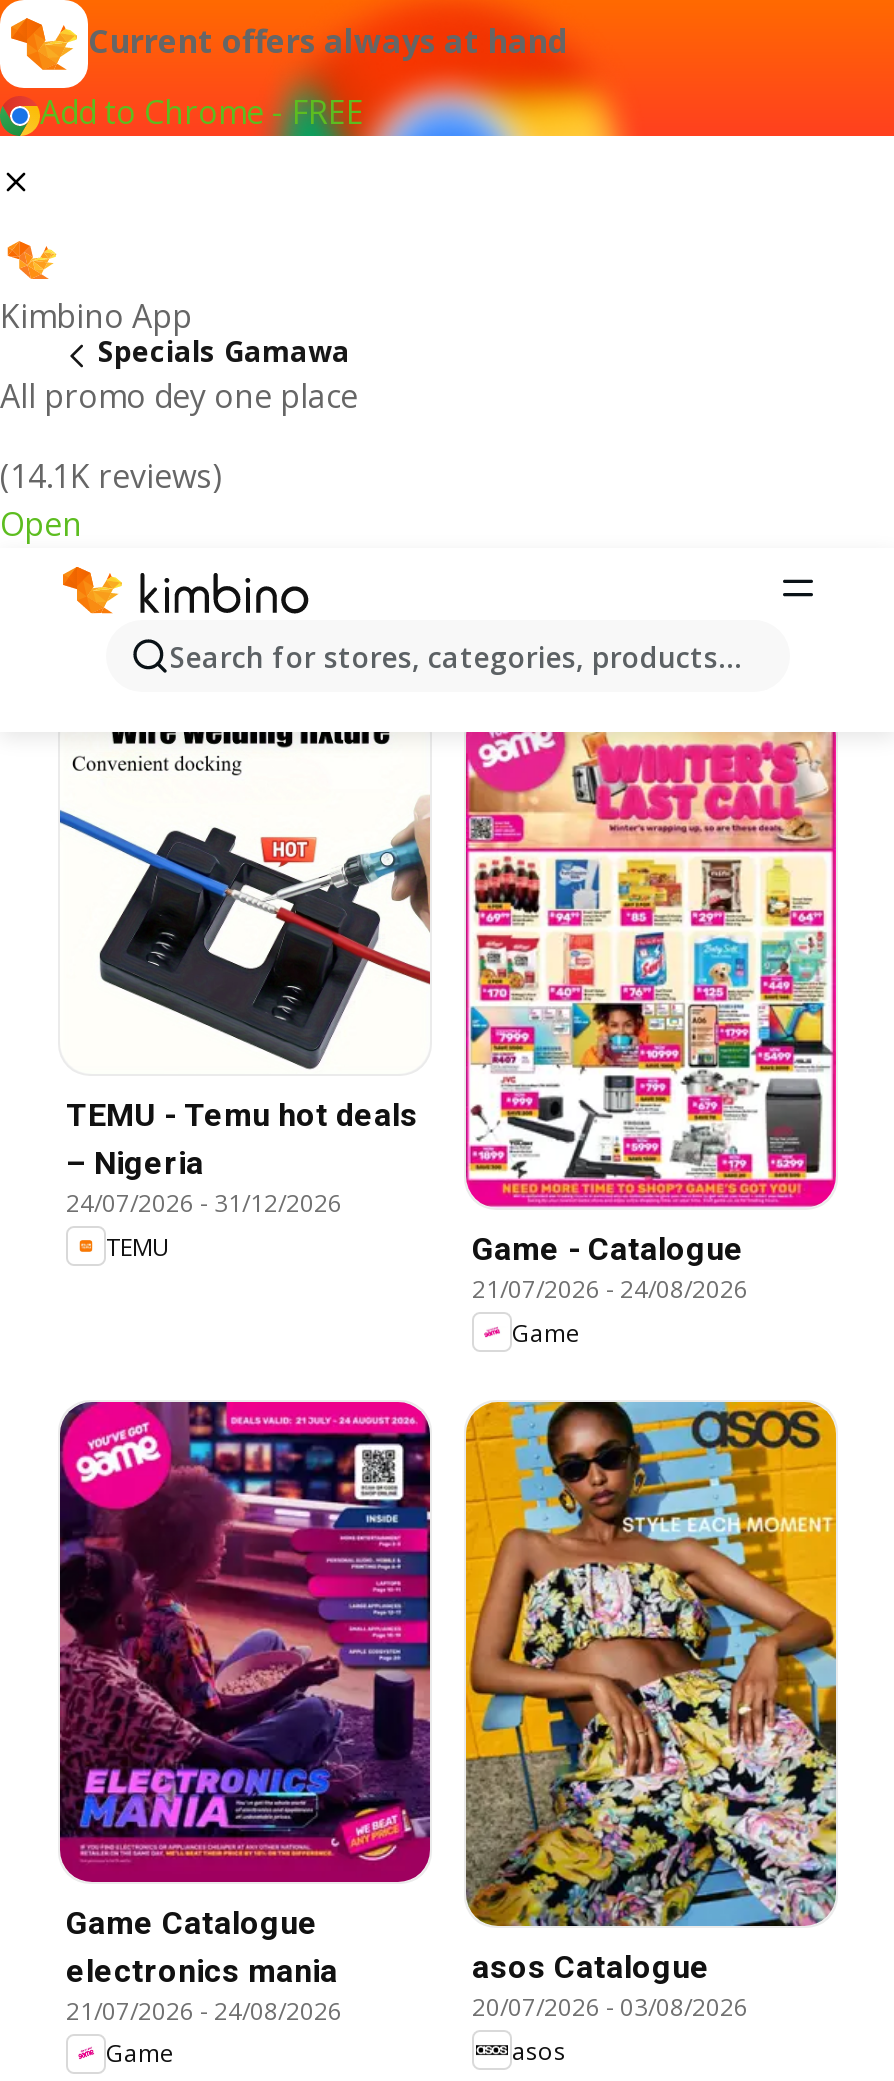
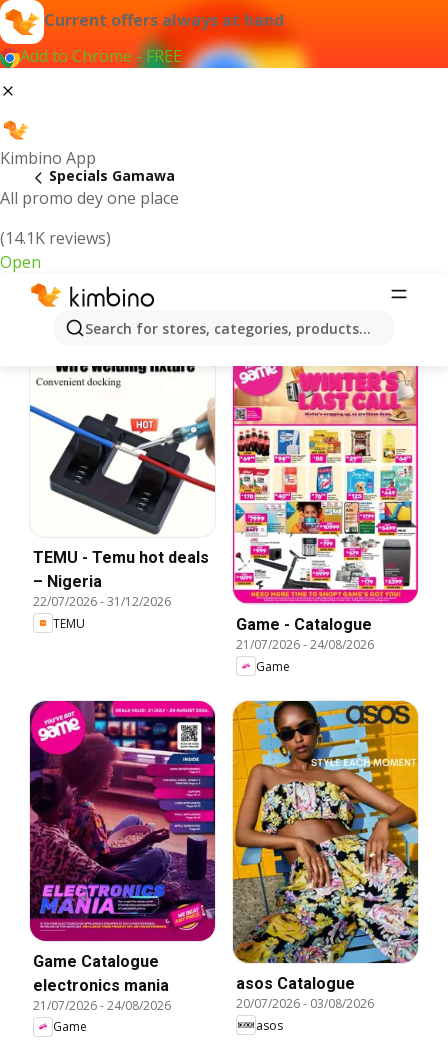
- 24/07/2026 - 31/12/2026
+ 22/07/2026 - 31/12/2026
